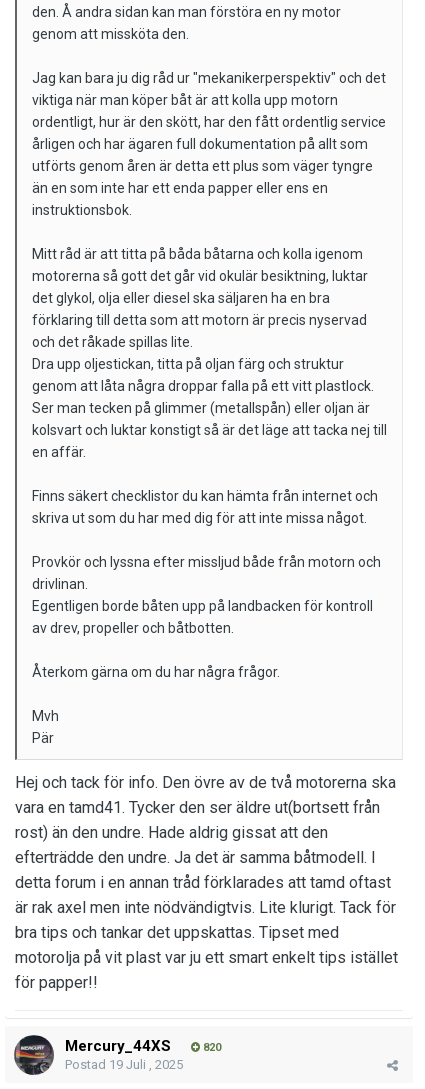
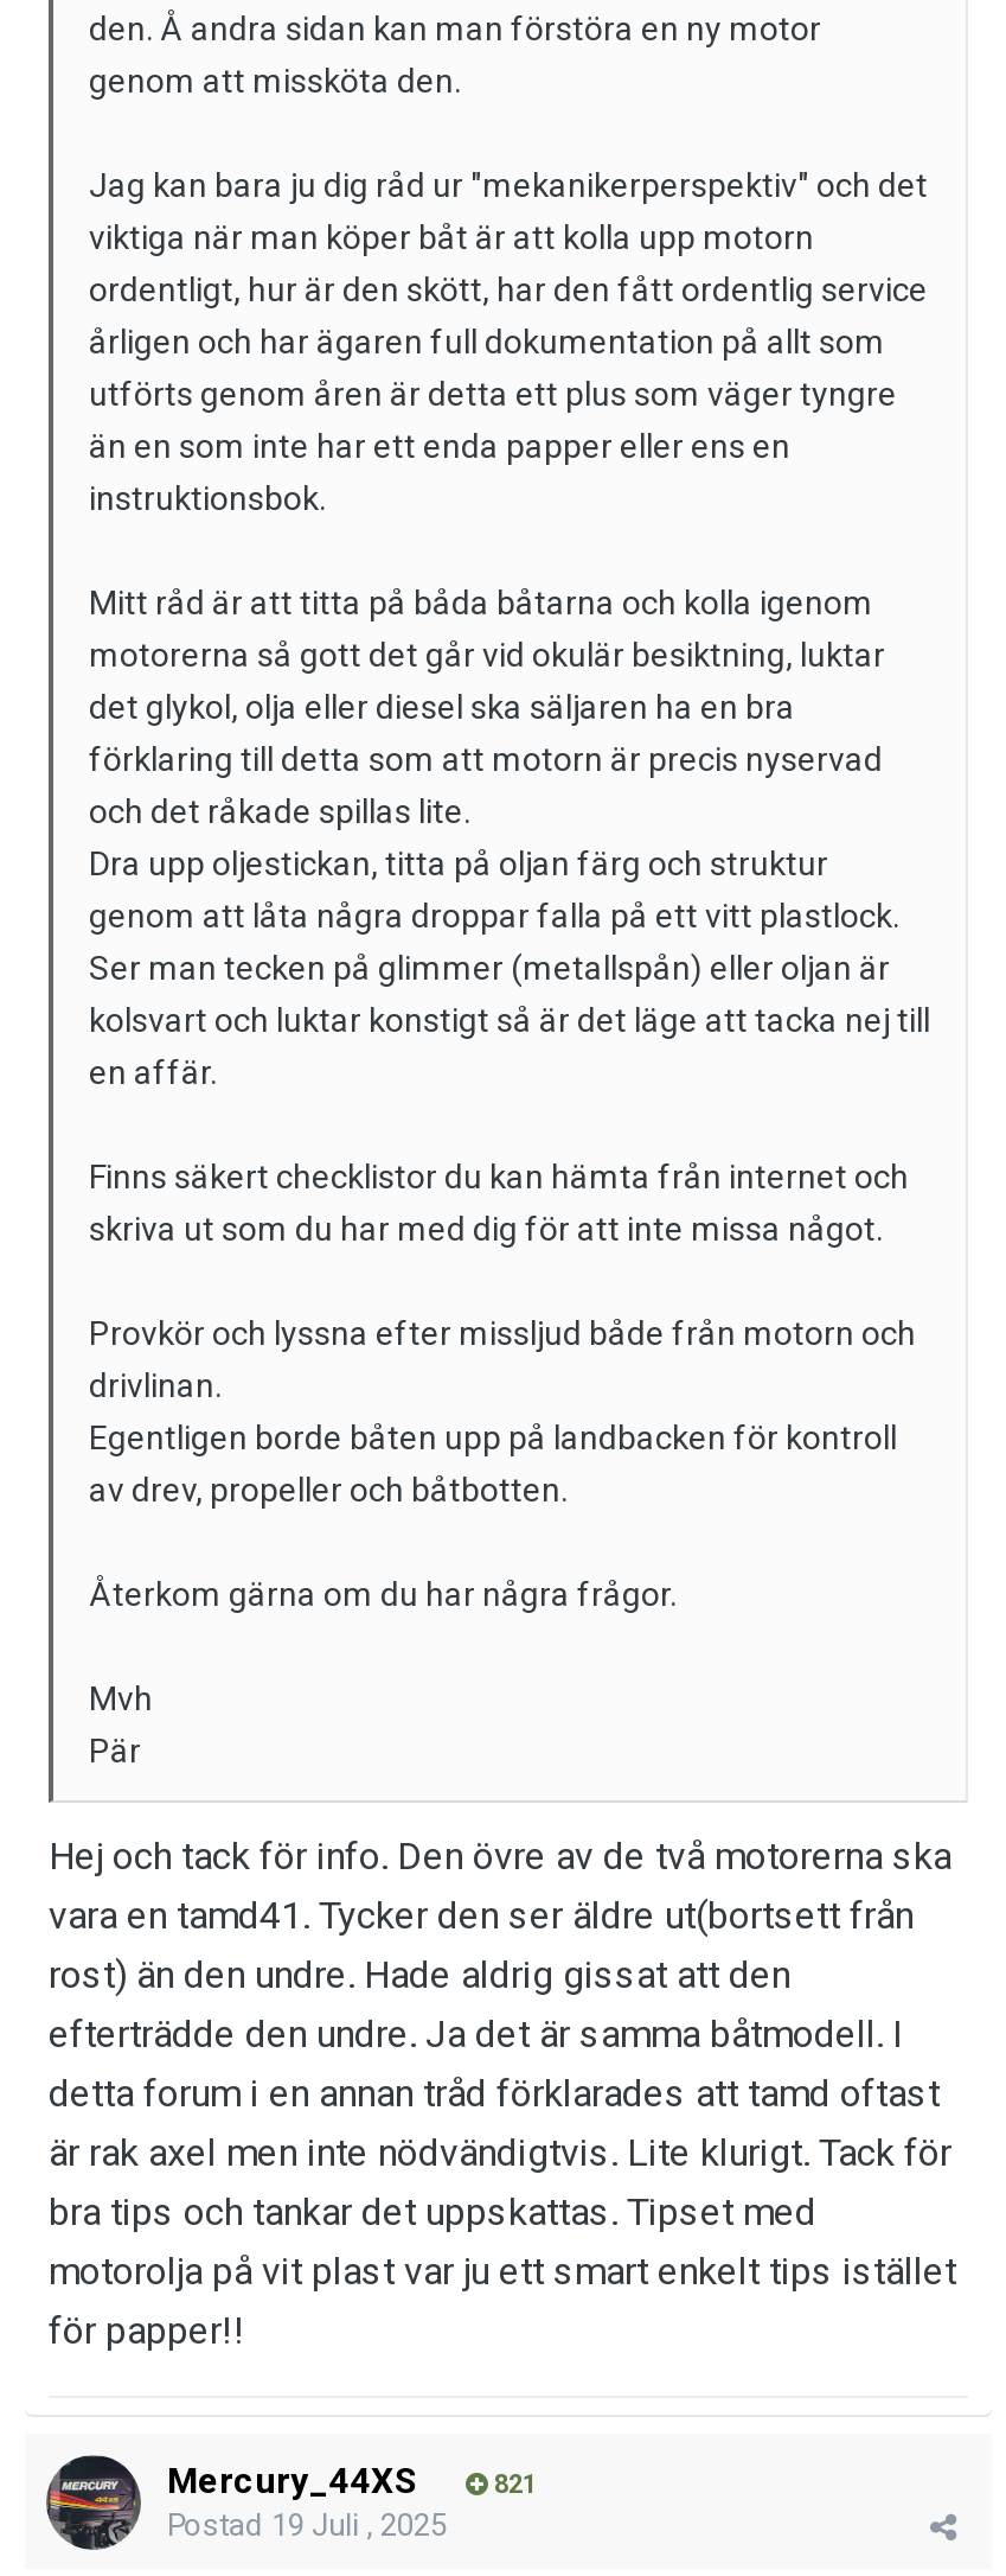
- 820
+ 821
